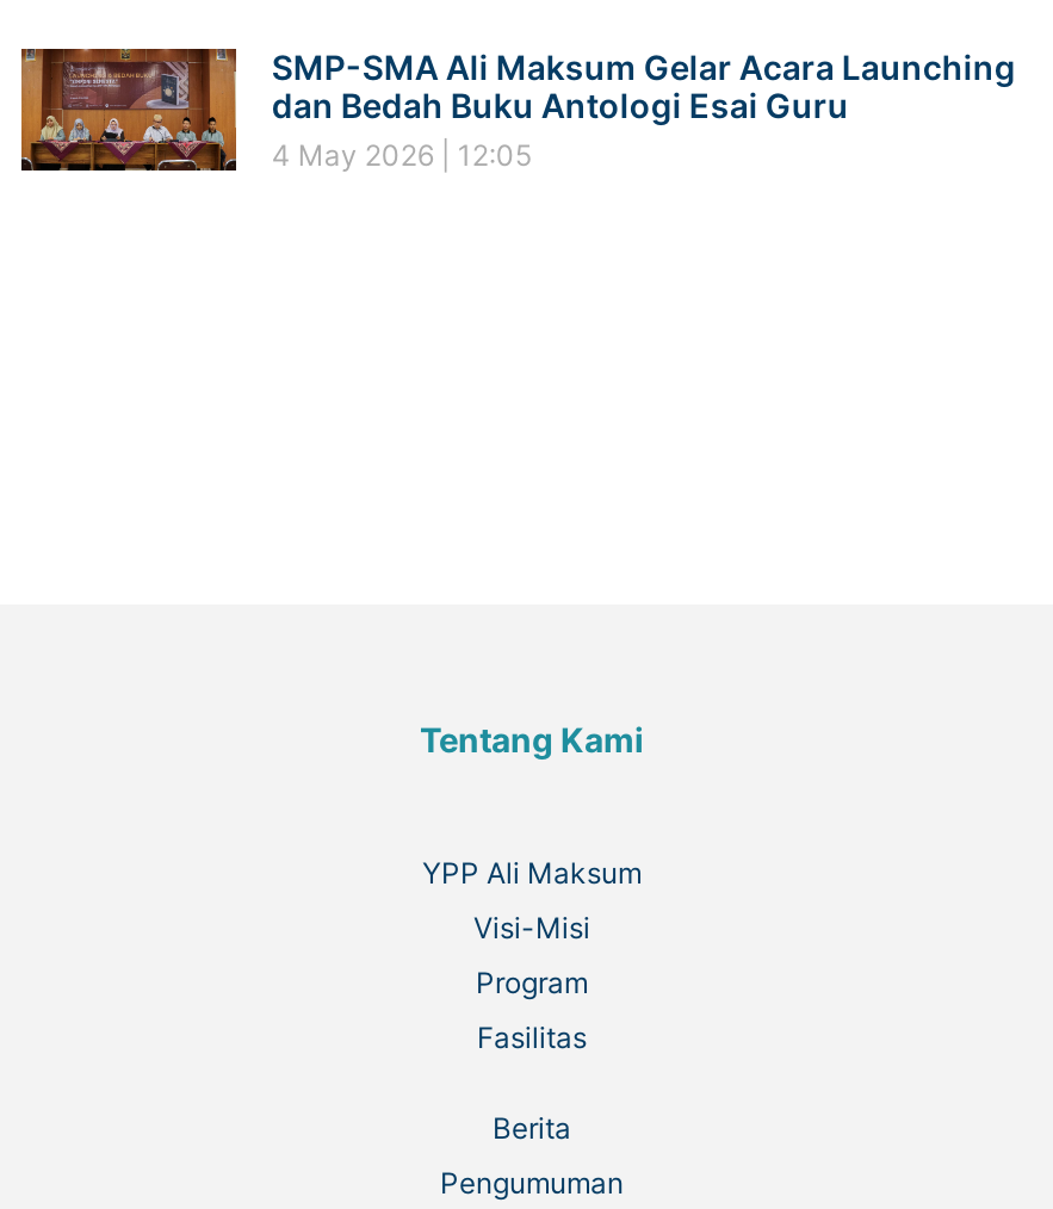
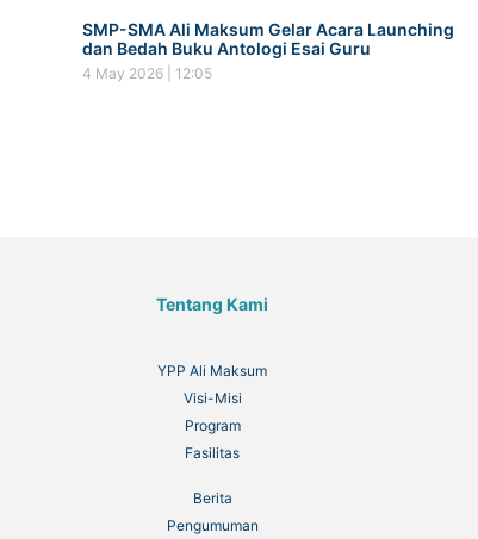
- [image]
